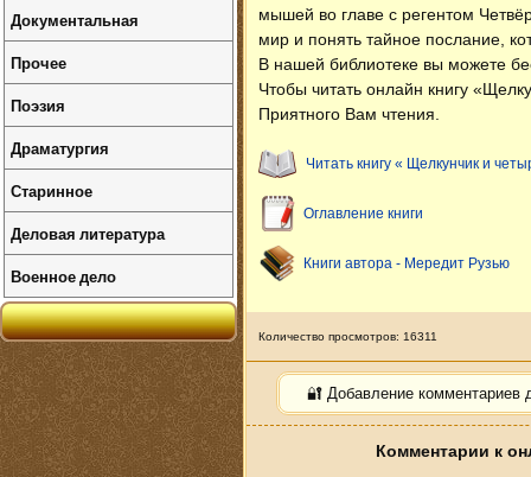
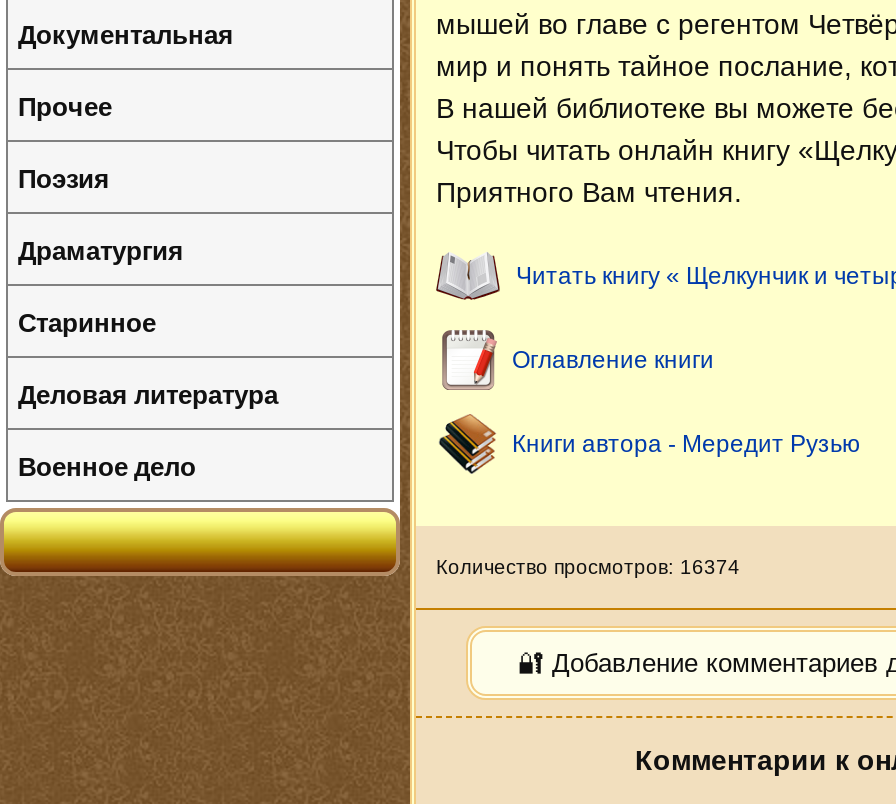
- Количество просмотров: 16311
+ Количество просмотров: 16374
